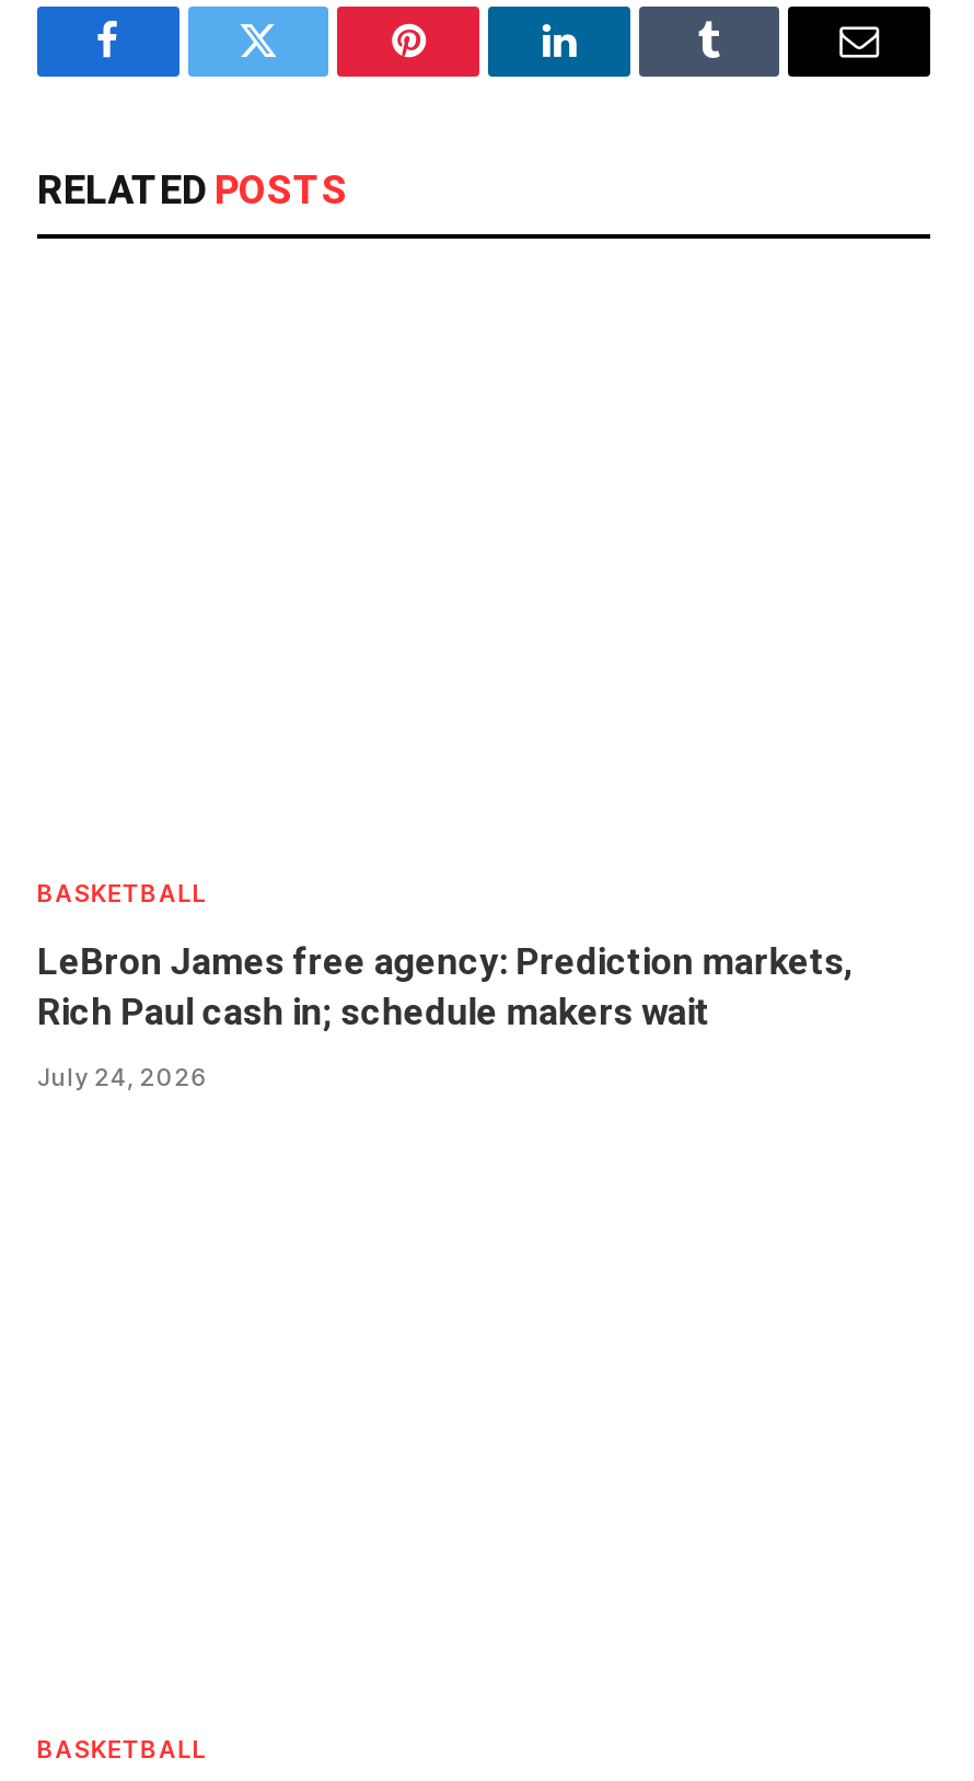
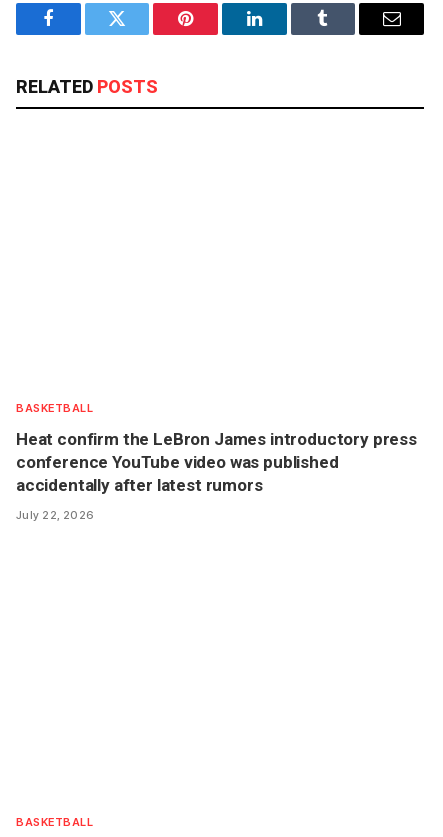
- LeBron James free agency: Prediction markets,
- Rich Paul cash in; schedule makers wait
+ Heat confirm the LeBron James introductory press
+ conference YouTube video was published
+ accidentally after latest rumors

- July 24, 2026
+ July 22, 2026
